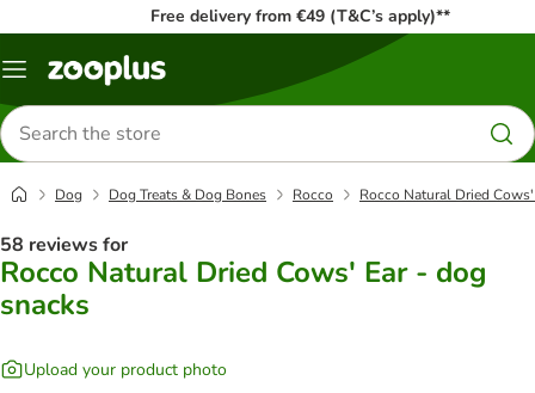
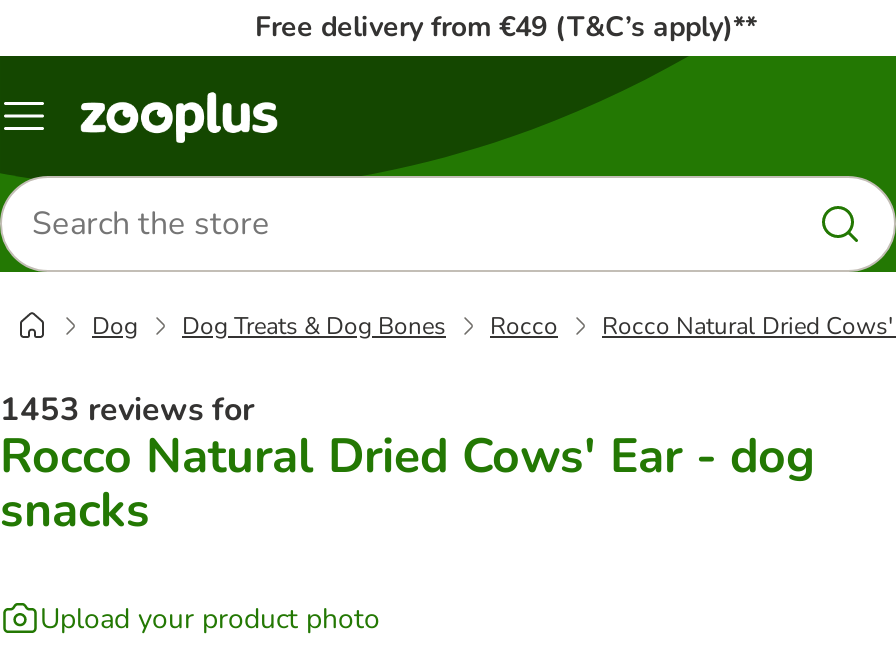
- 58 reviews for
+ 1453 reviews for
